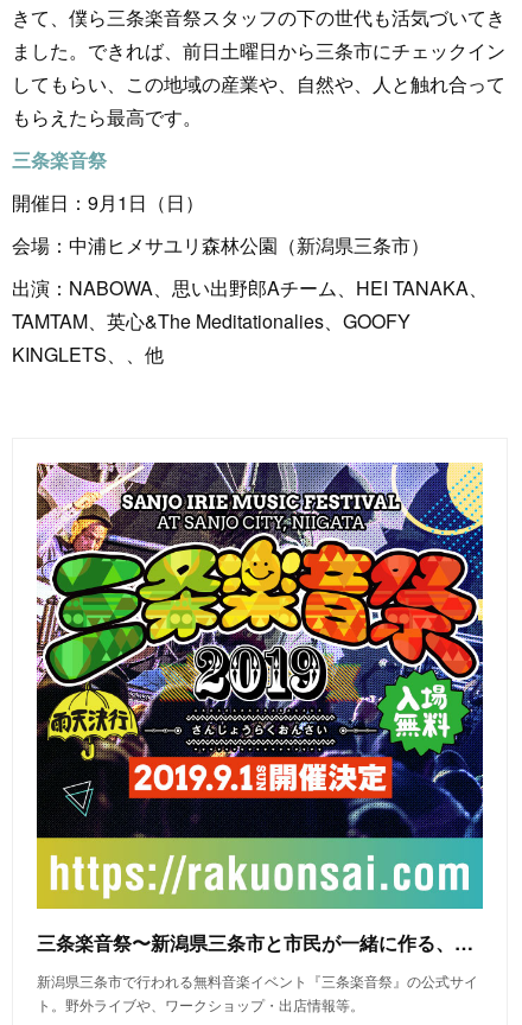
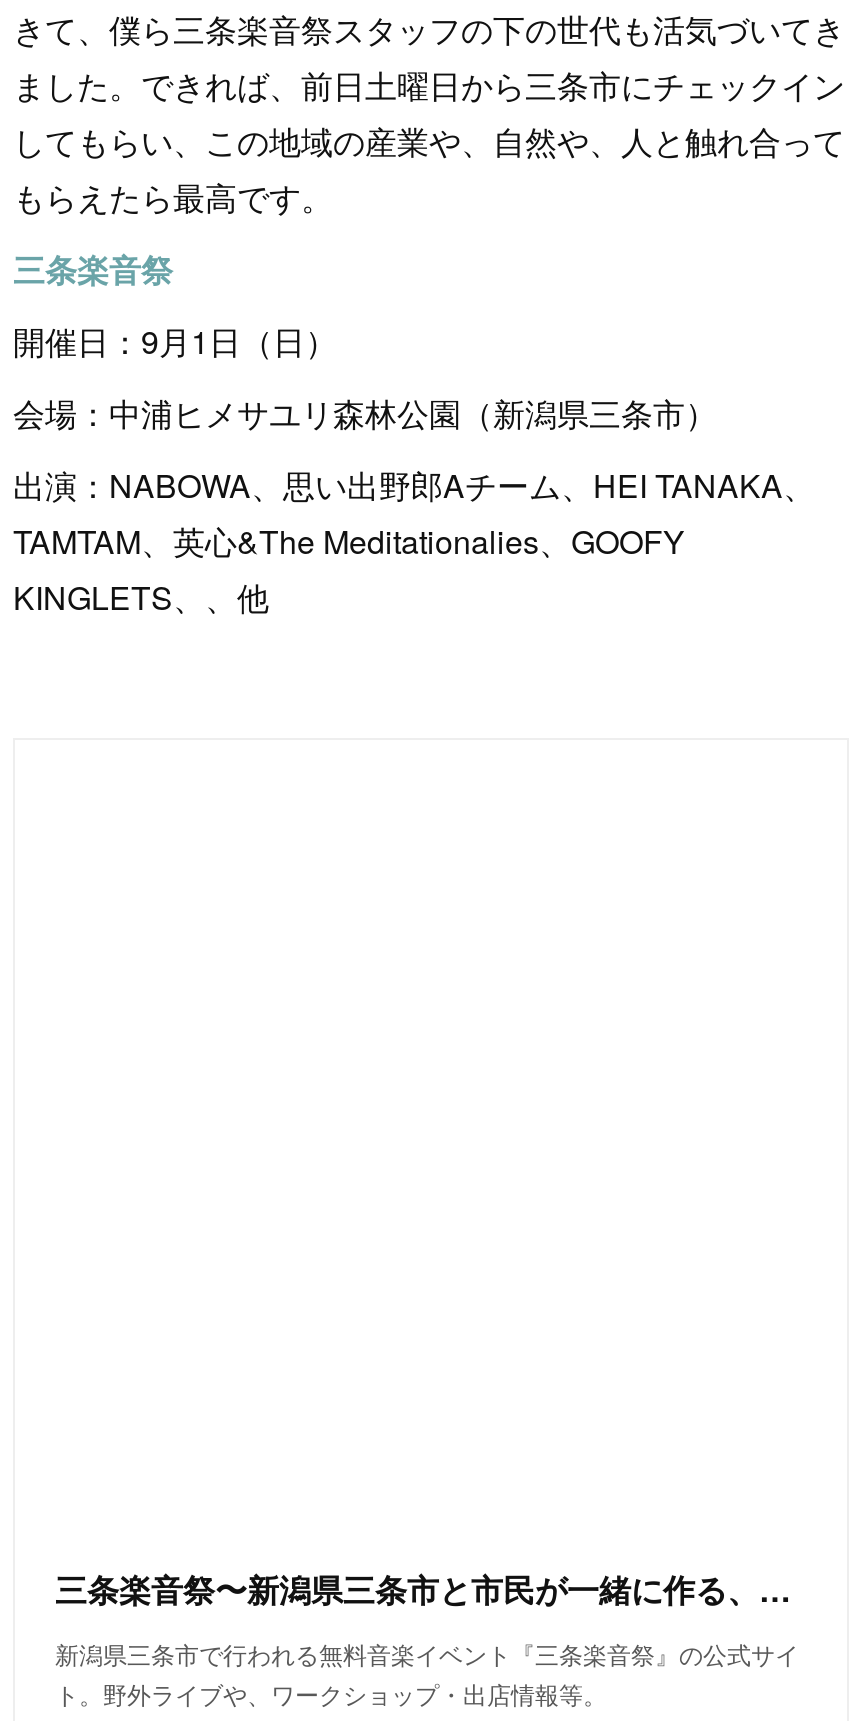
- [image]
